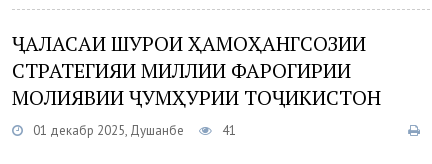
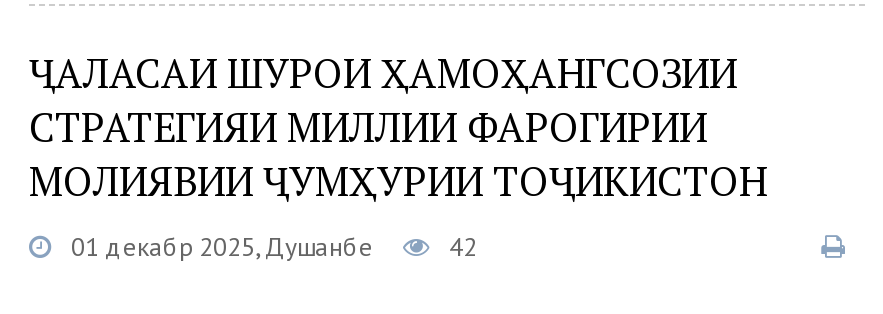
- 41
+ 42
